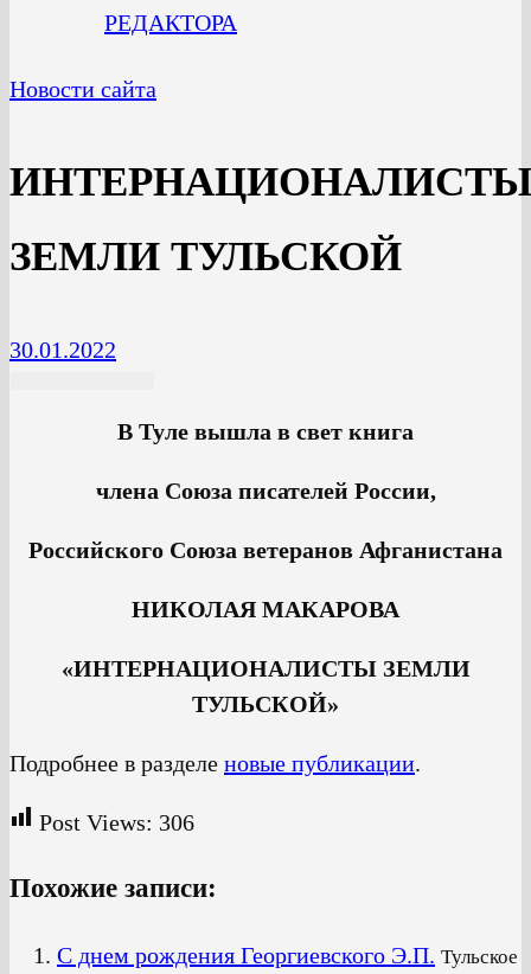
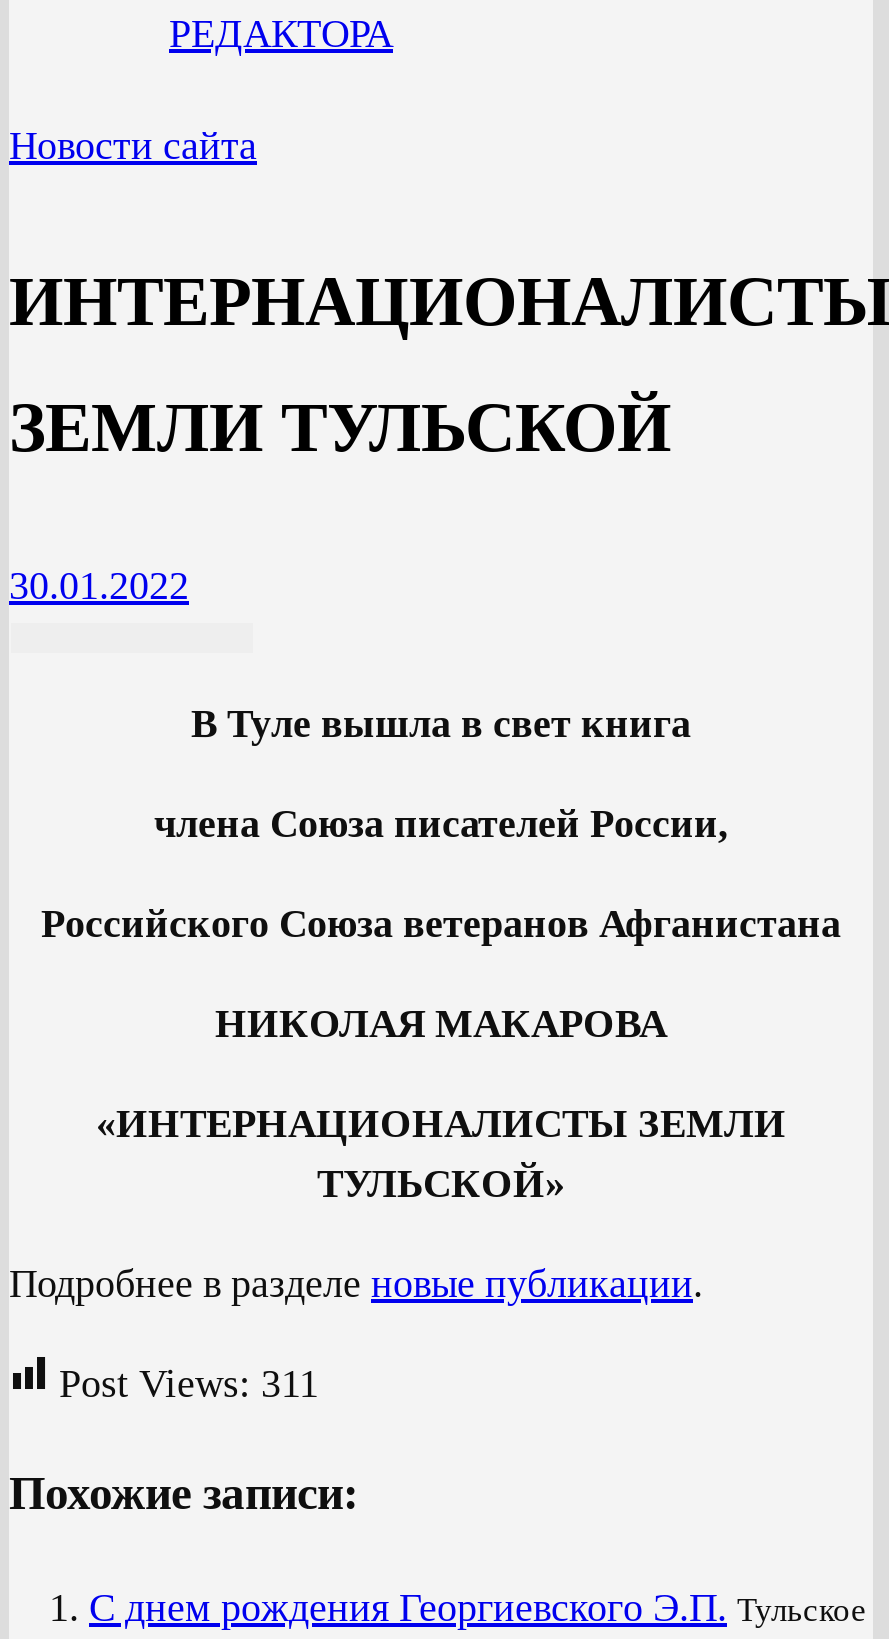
- Post Views: 306
+ Post Views: 311
